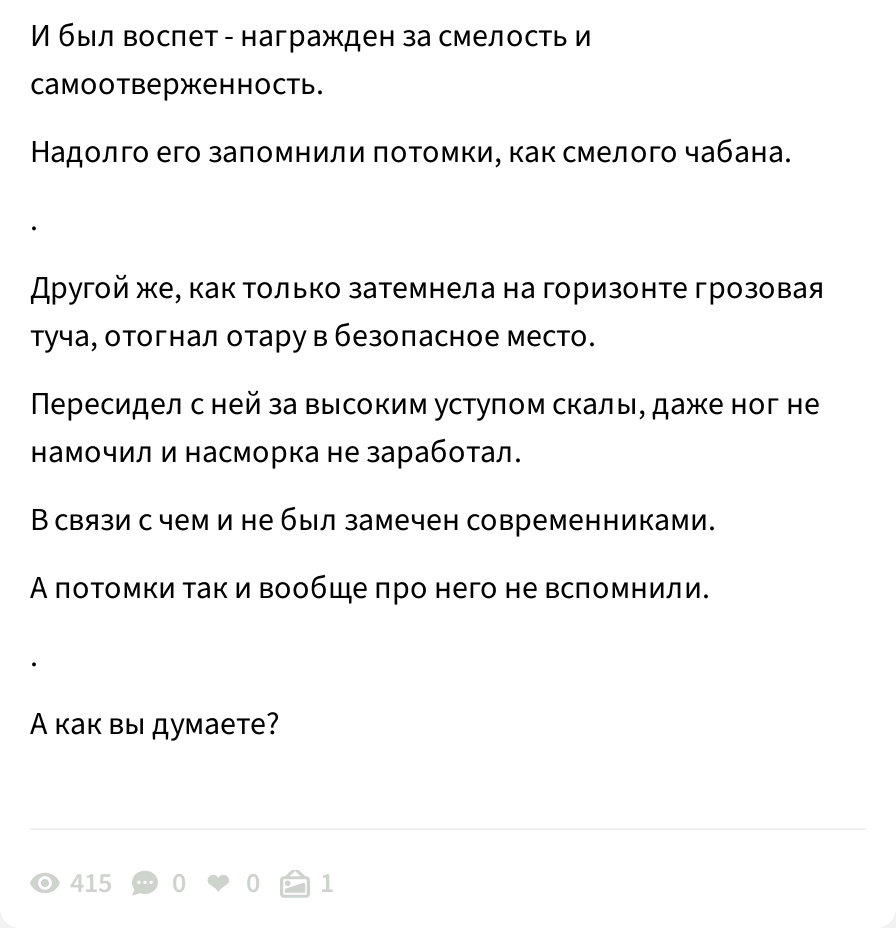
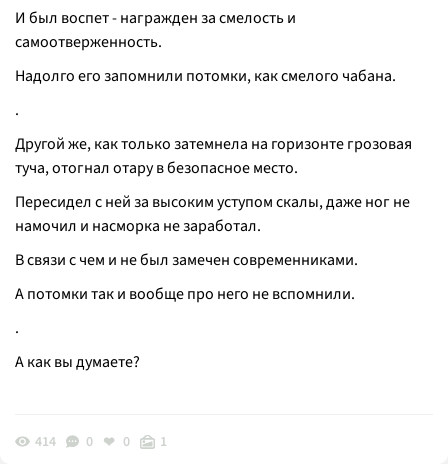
- 415 0 0 1
+ 414 0 0 1
